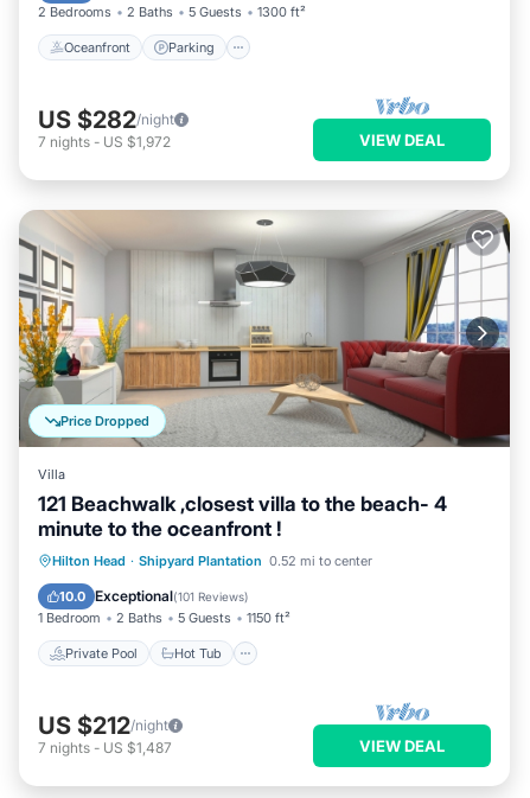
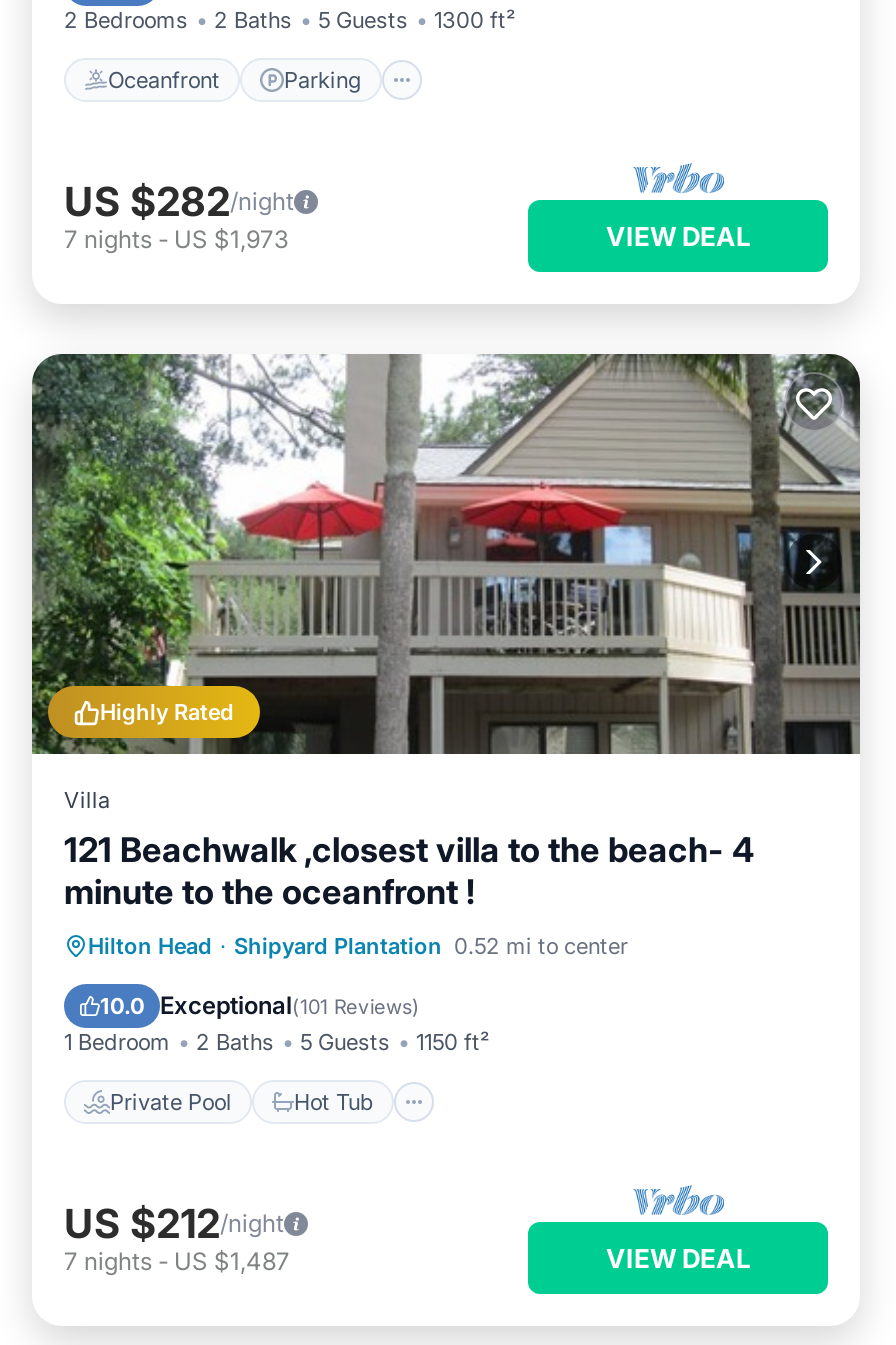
- 7 nights - US $1,972
+ 7 nights - US $1,973

- [image]
- Price Dropped
+ [image]
+ Highly Rated
